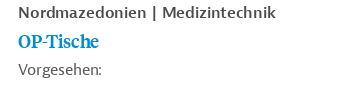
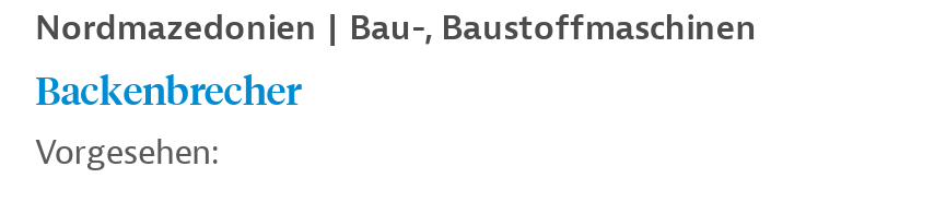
- Medizintechnik
- OP-Tische
+ Bau-, Baustoffmaschinen
+ Backenbrecher
